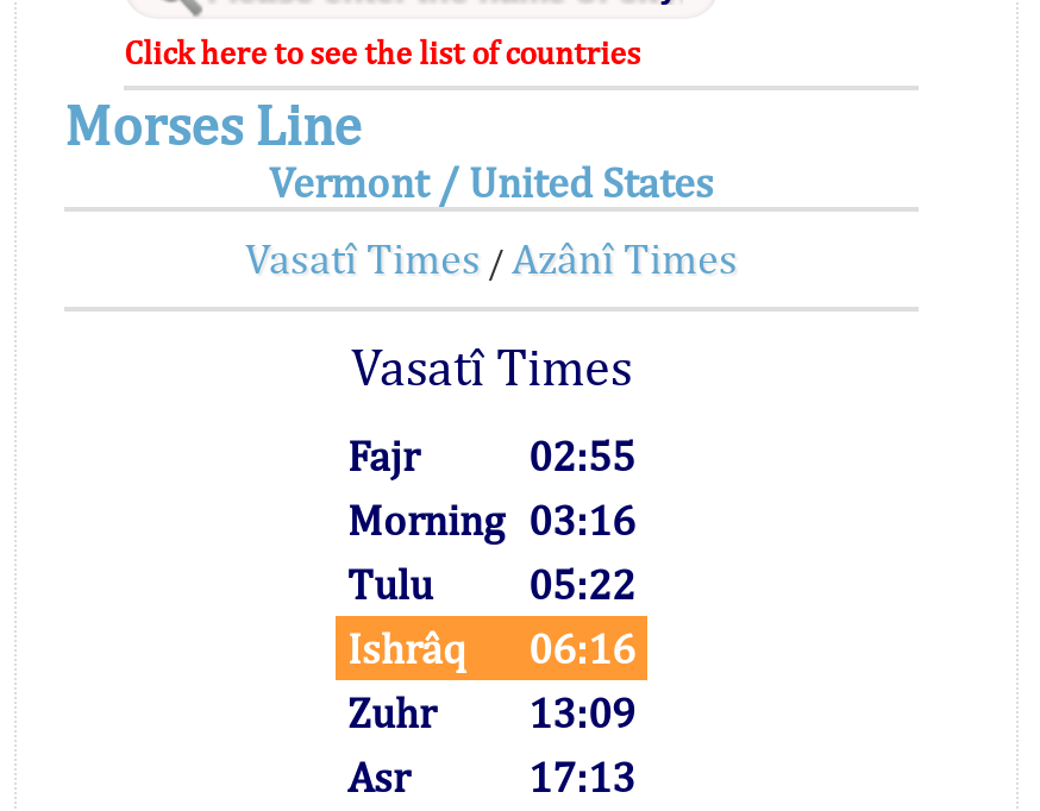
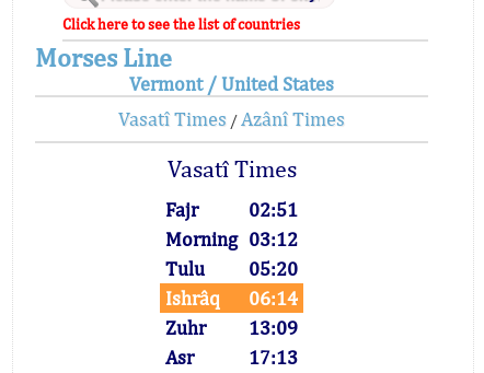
- 02:55
+ 02:51

- Morning 03:16
+ Morning 03:12

- Tulu 05:22
+ Tulu 05:20

- Ishrâq 06:16
+ Ishrâq 06:14
